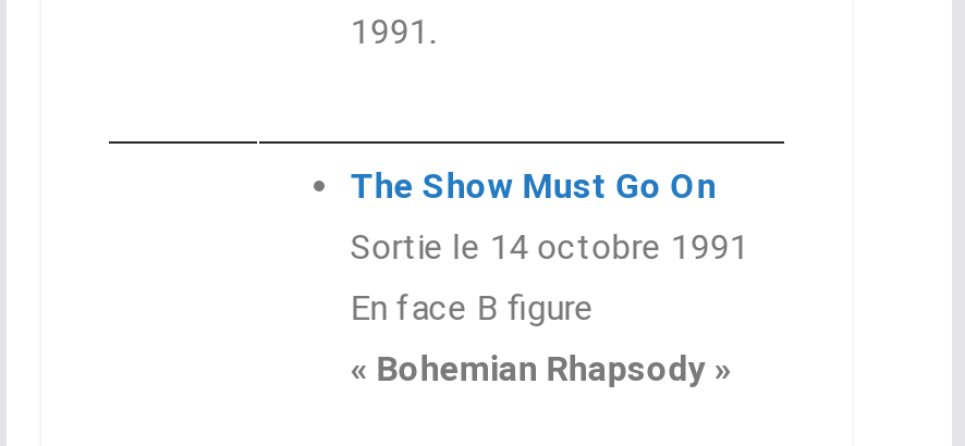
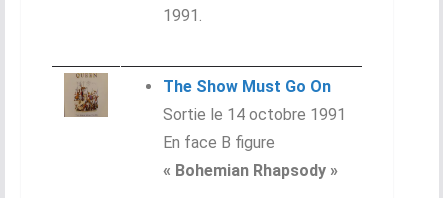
+ [image]
